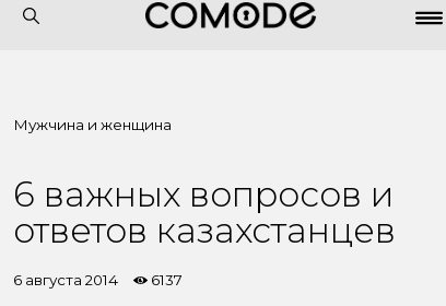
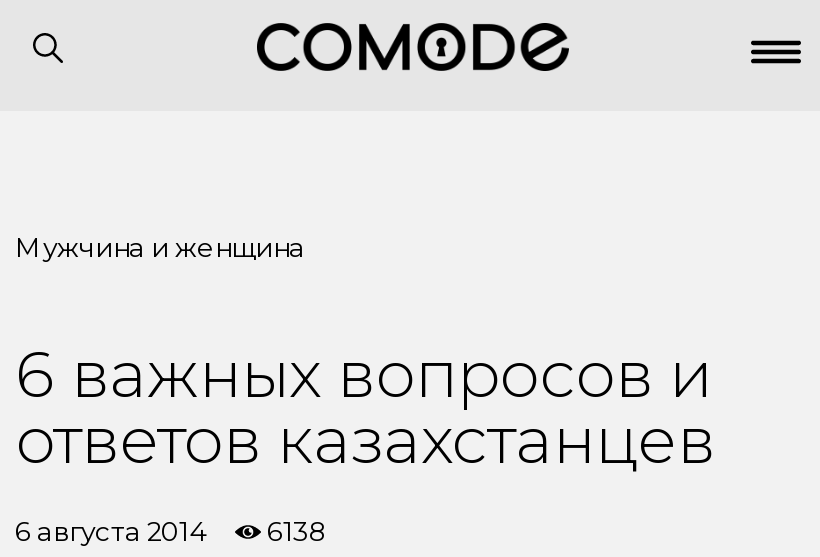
- 6137
+ 6138
